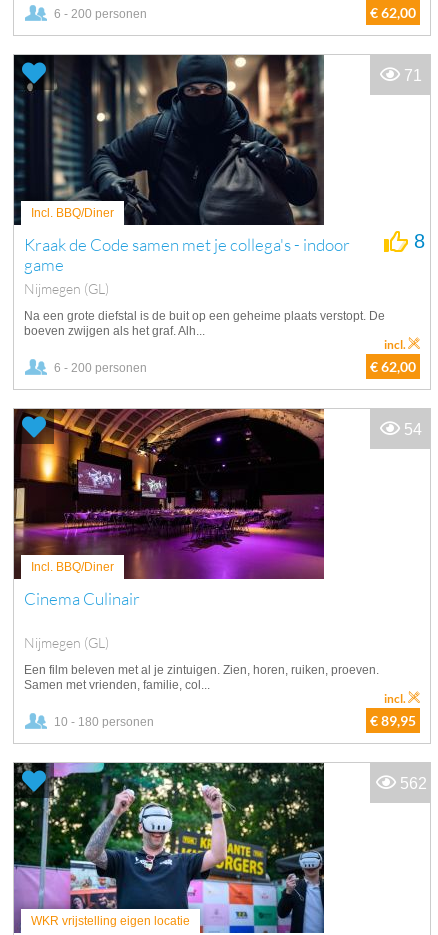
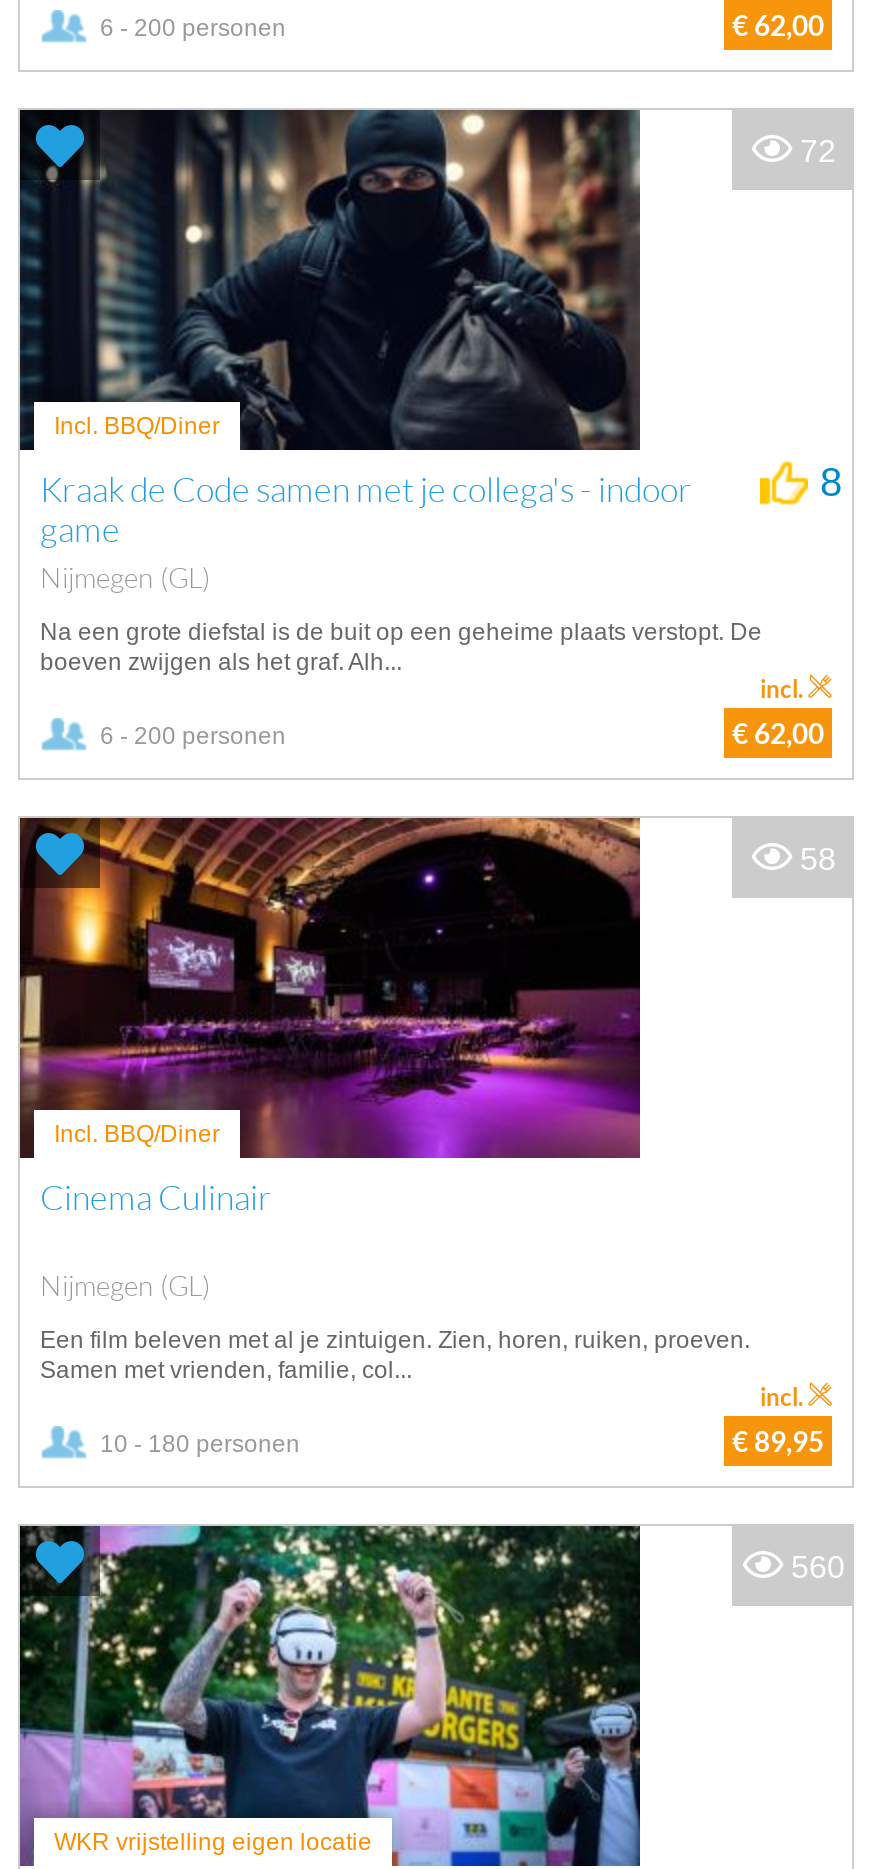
- 71
+ 72

- 54
+ 58

- 562
+ 560
